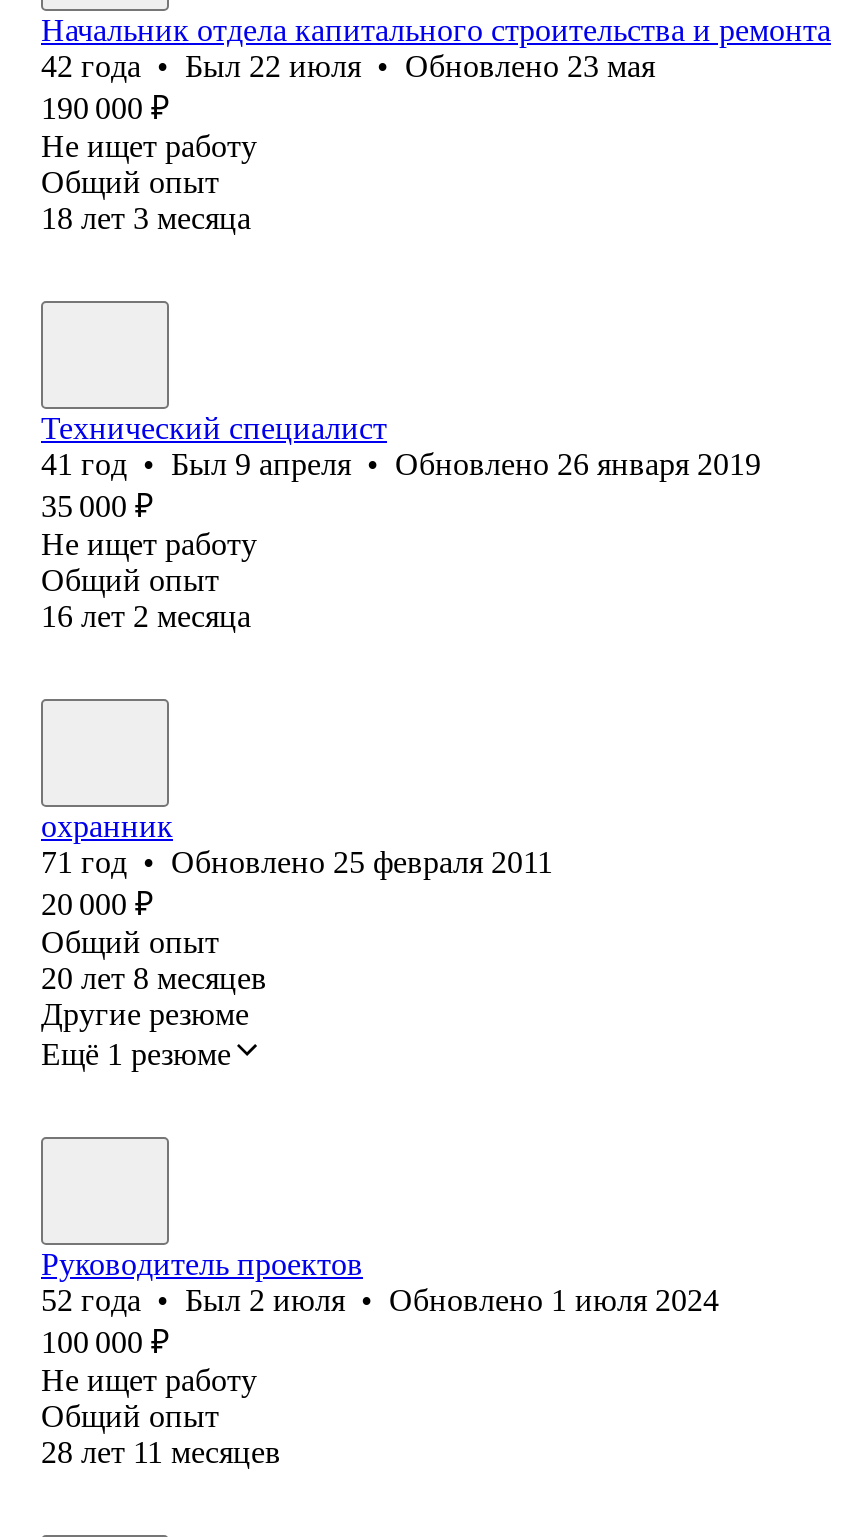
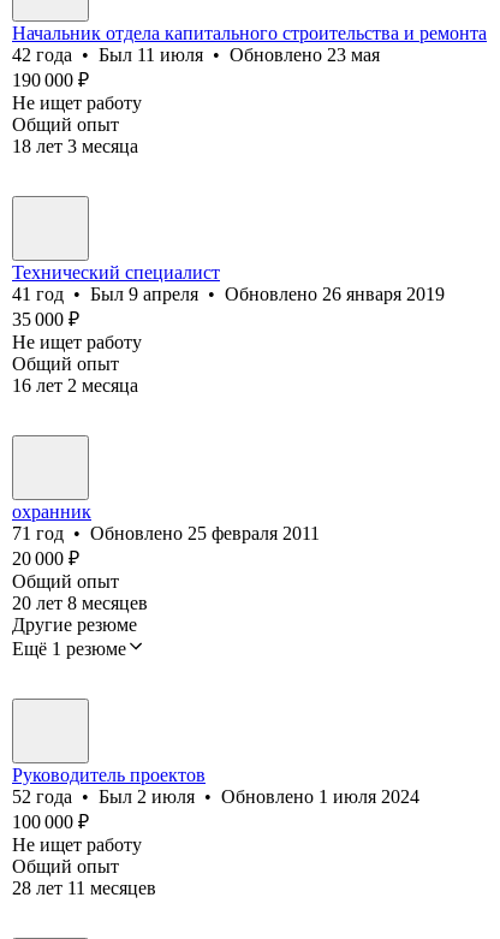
- 42 года • Был 22 июля • Обновлено 23 мая
+ 42 года • Был 11 июля • Обновлено 23 мая
